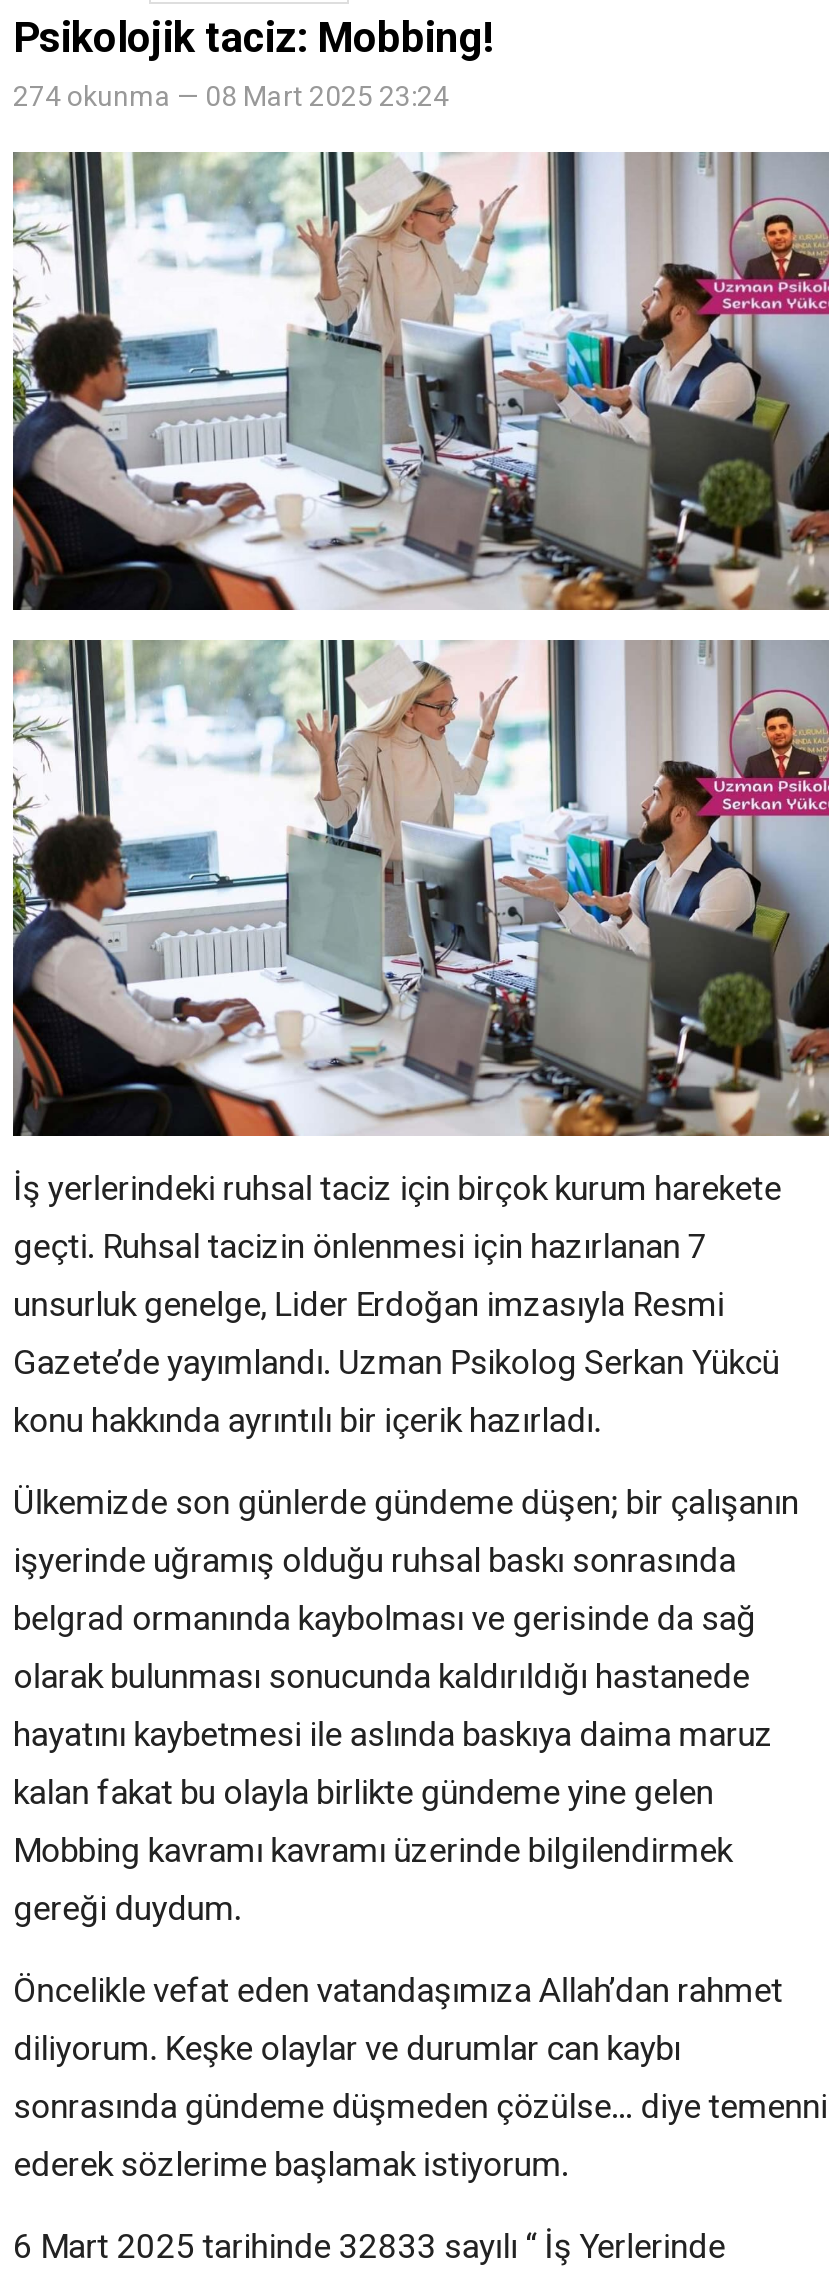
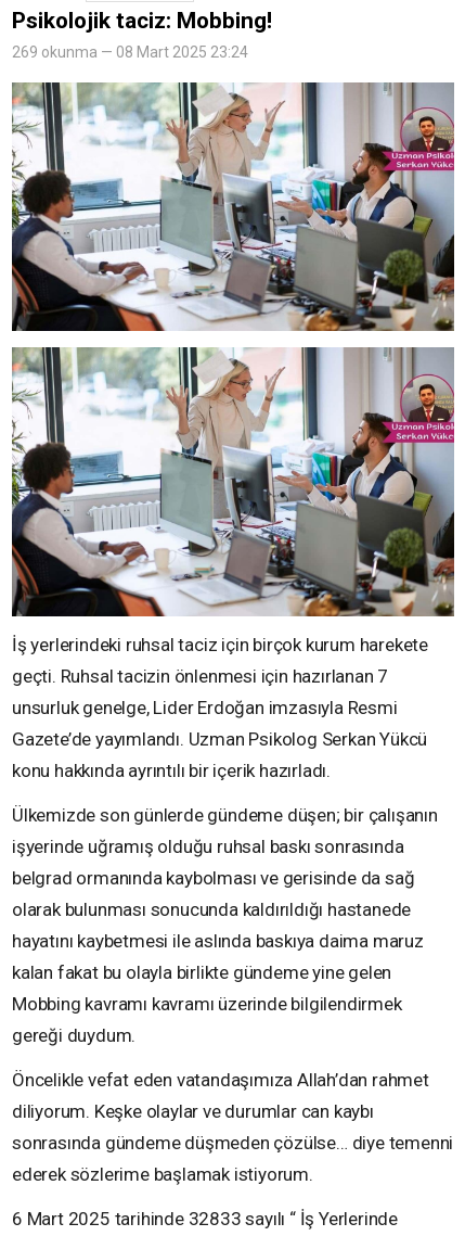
- 274 okunma — 08 Mart 2025 23:24
+ 269 okunma — 08 Mart 2025 23:24
